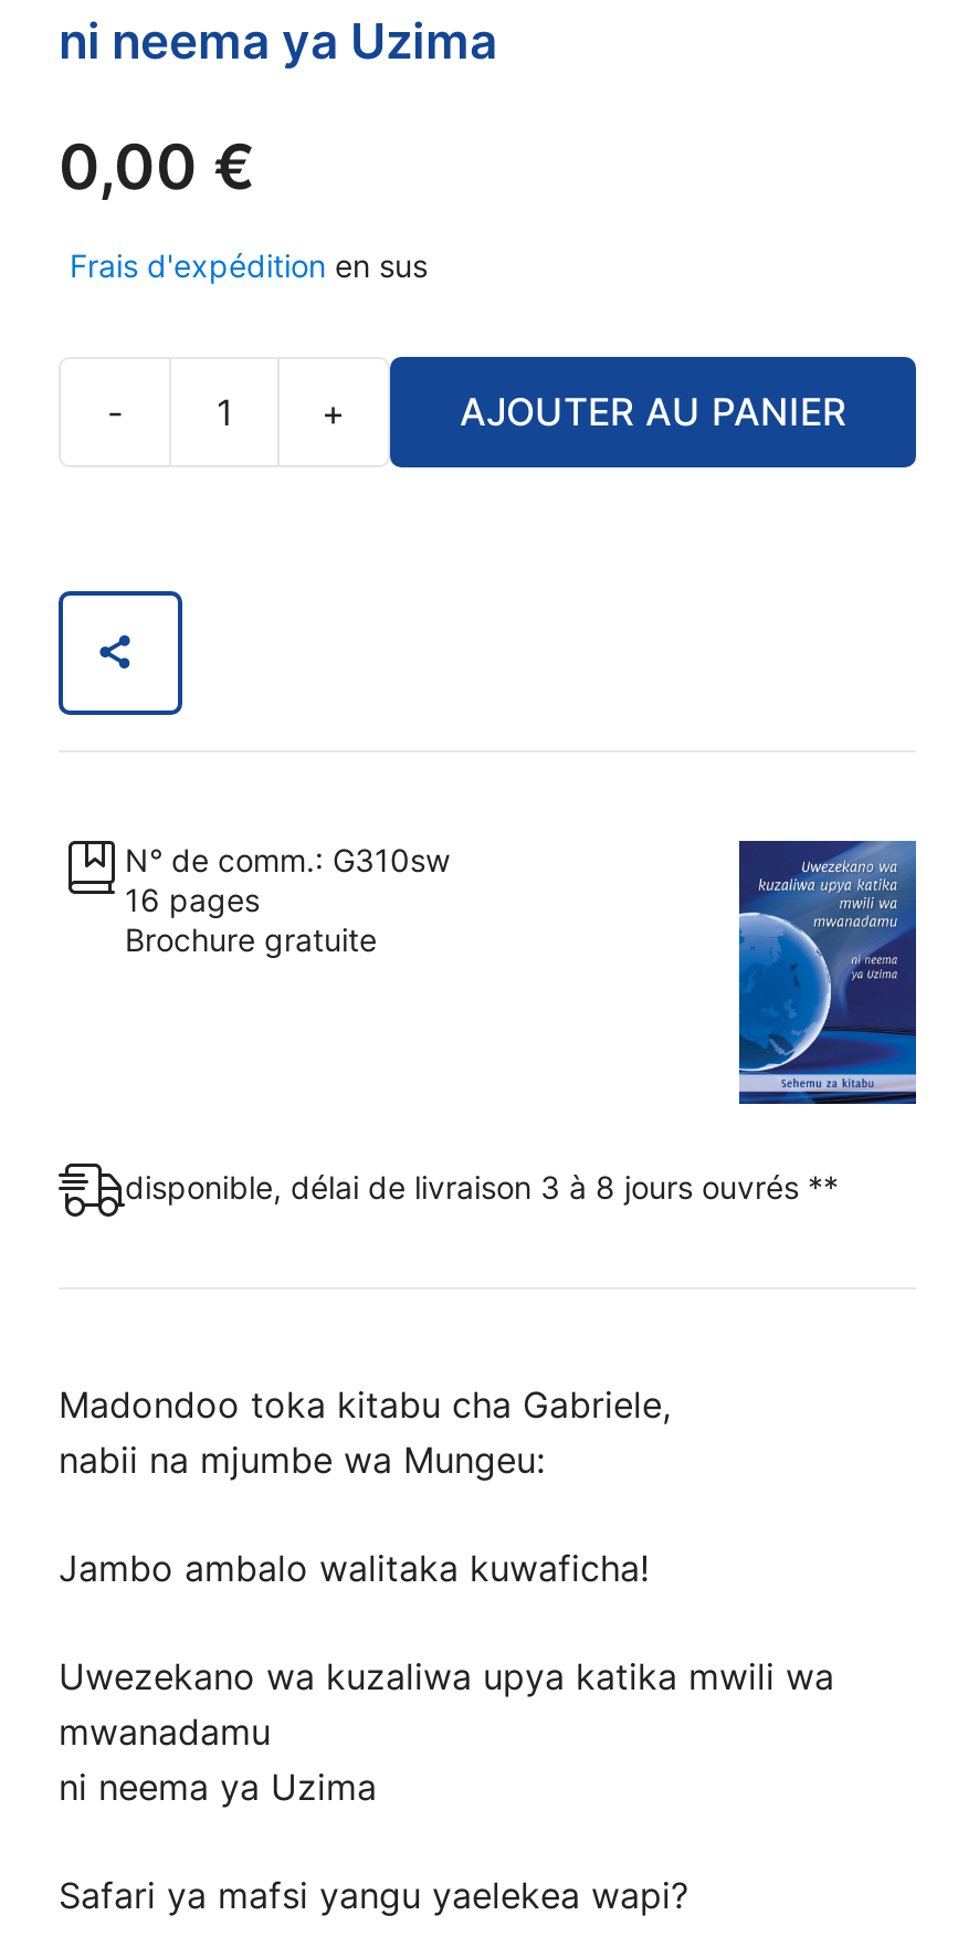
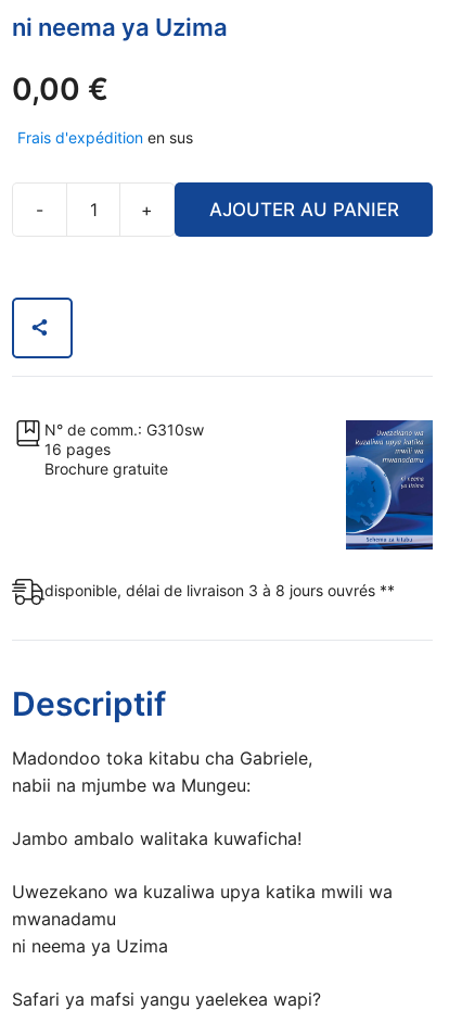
+ Descriptif
